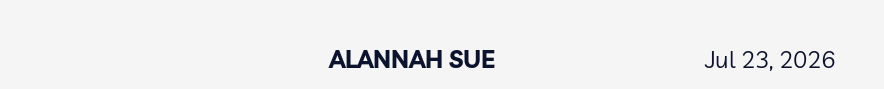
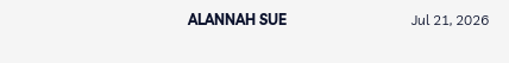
- Jul 23, 2026
+ Jul 21, 2026
